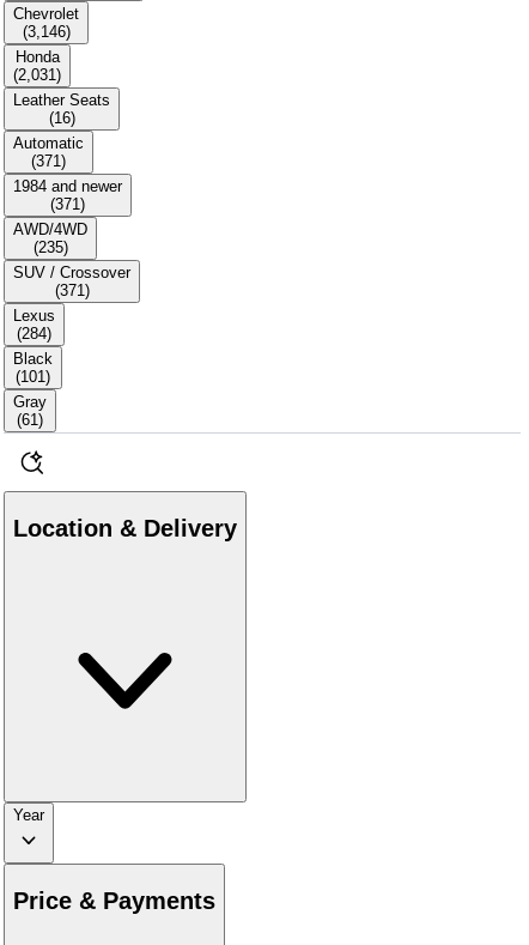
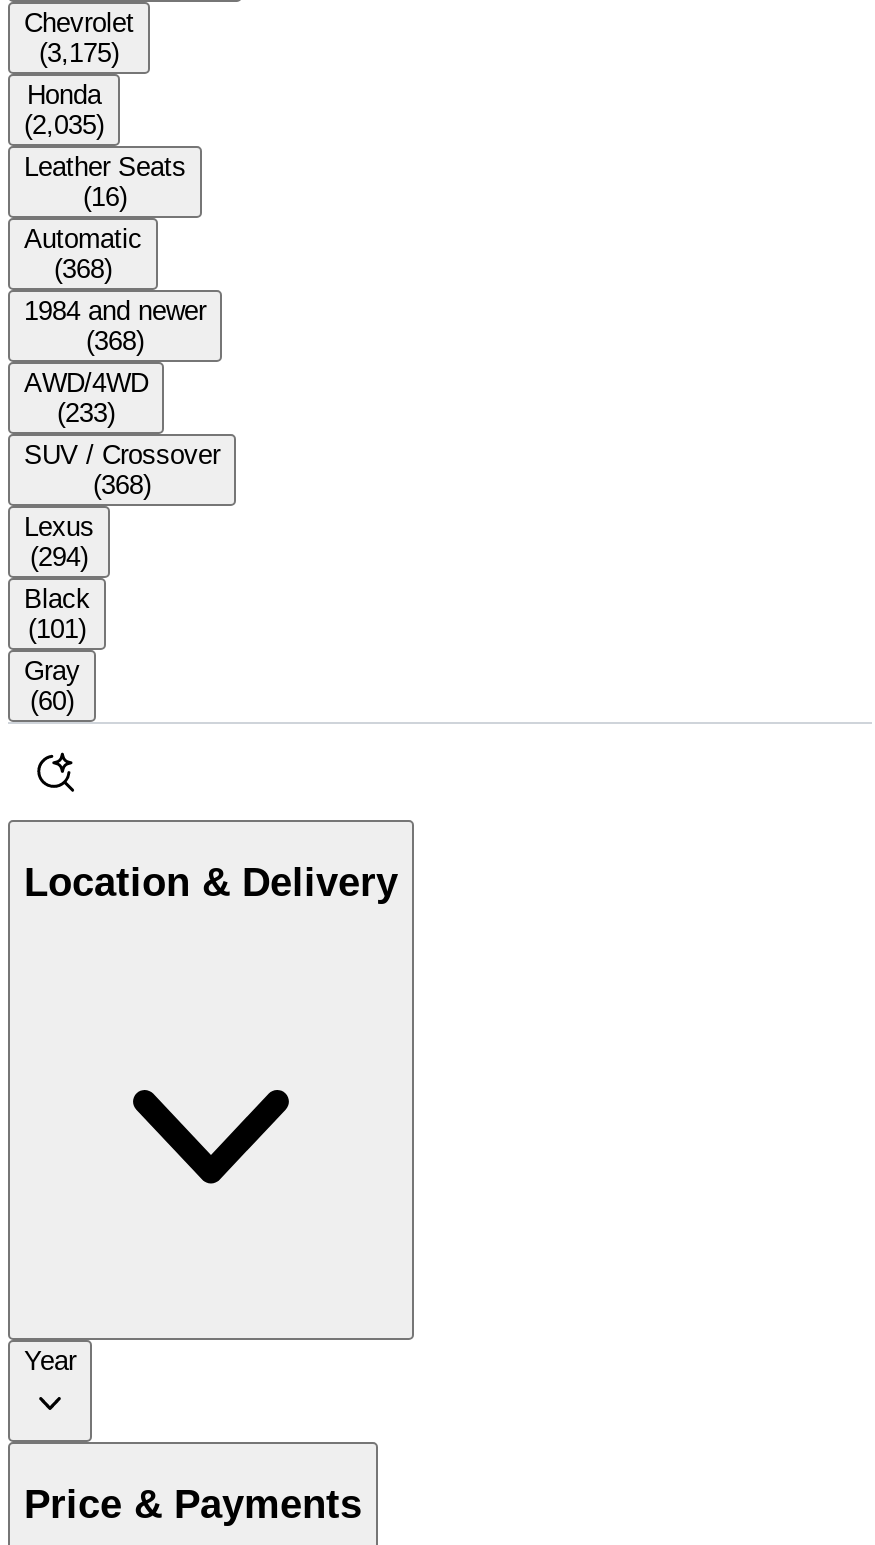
- (3,146)
+ (3,175)

- (2,031)
+ (2,035)

- (371)
+ (368)

- (371)
+ (368)

- (235)
+ (233)

- (371)
+ (368)

- (284)
+ (294)

- (61)
+ (60)
